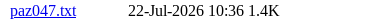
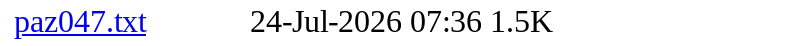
- 22-Jul-2026 10:36 1.4K
+ 24-Jul-2026 07:36 1.5K
